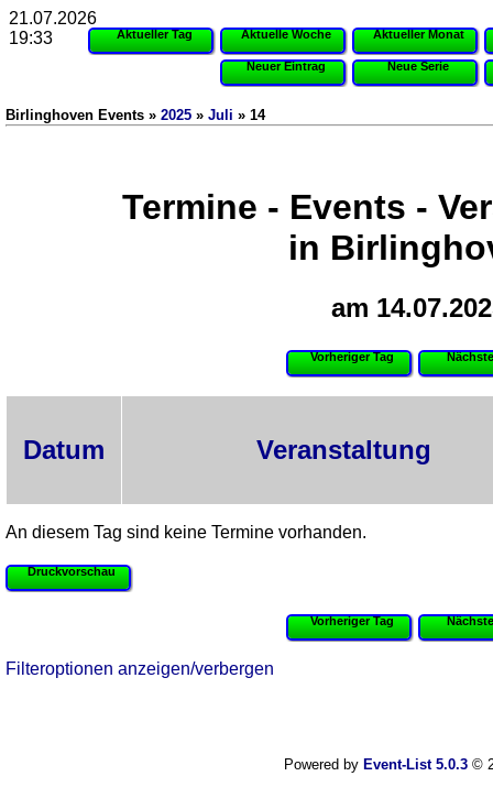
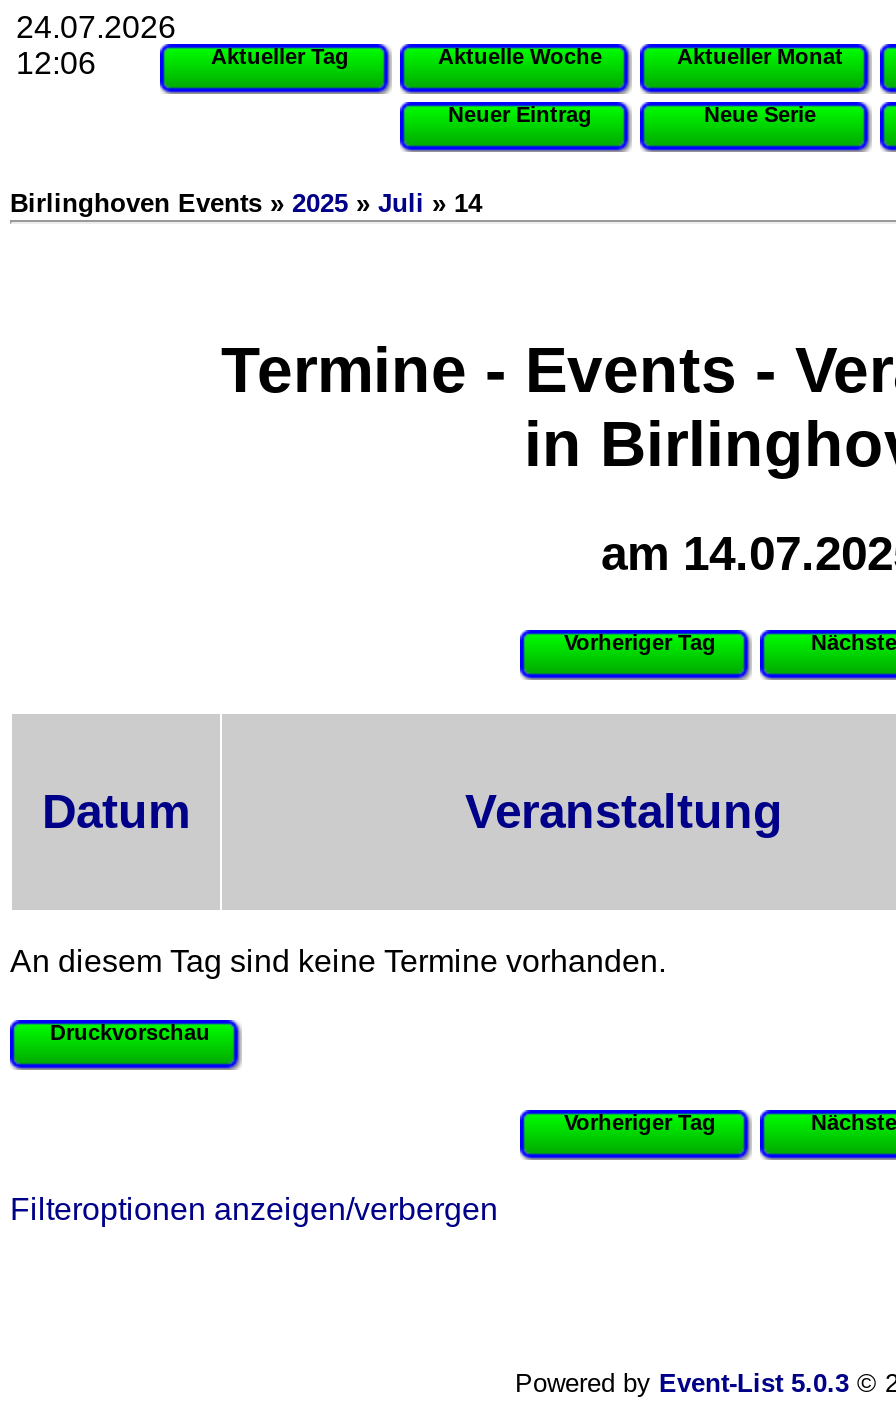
- 21.07.2026
+ 24.07.2026

- 19:33
+ 12:06
